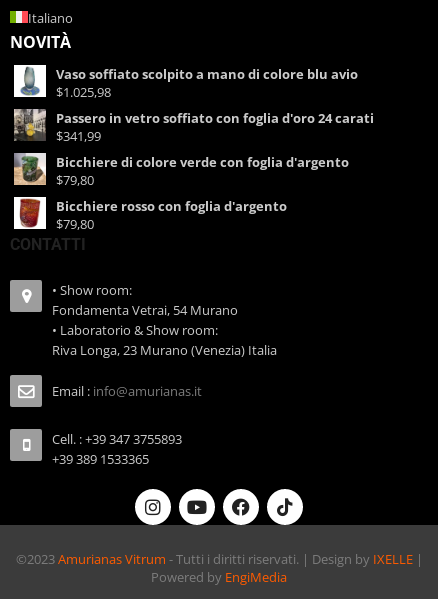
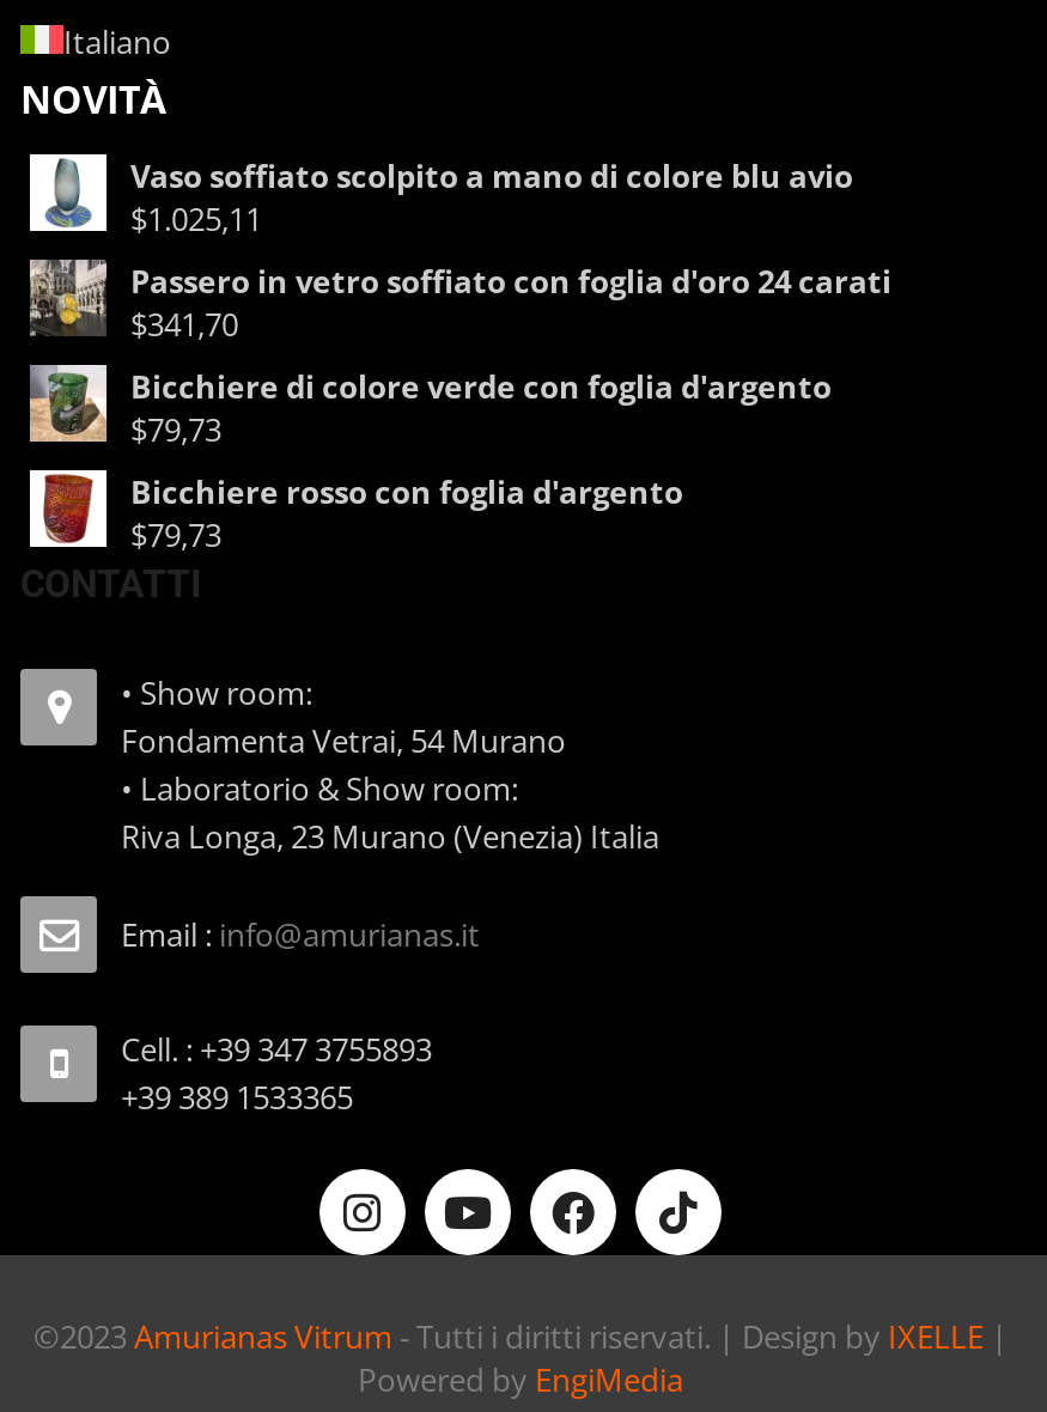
- $1.025,98
+ $1.025,11

- $341,99
+ $341,70

- $79,80
+ $79,73

- $79,80
+ $79,73
